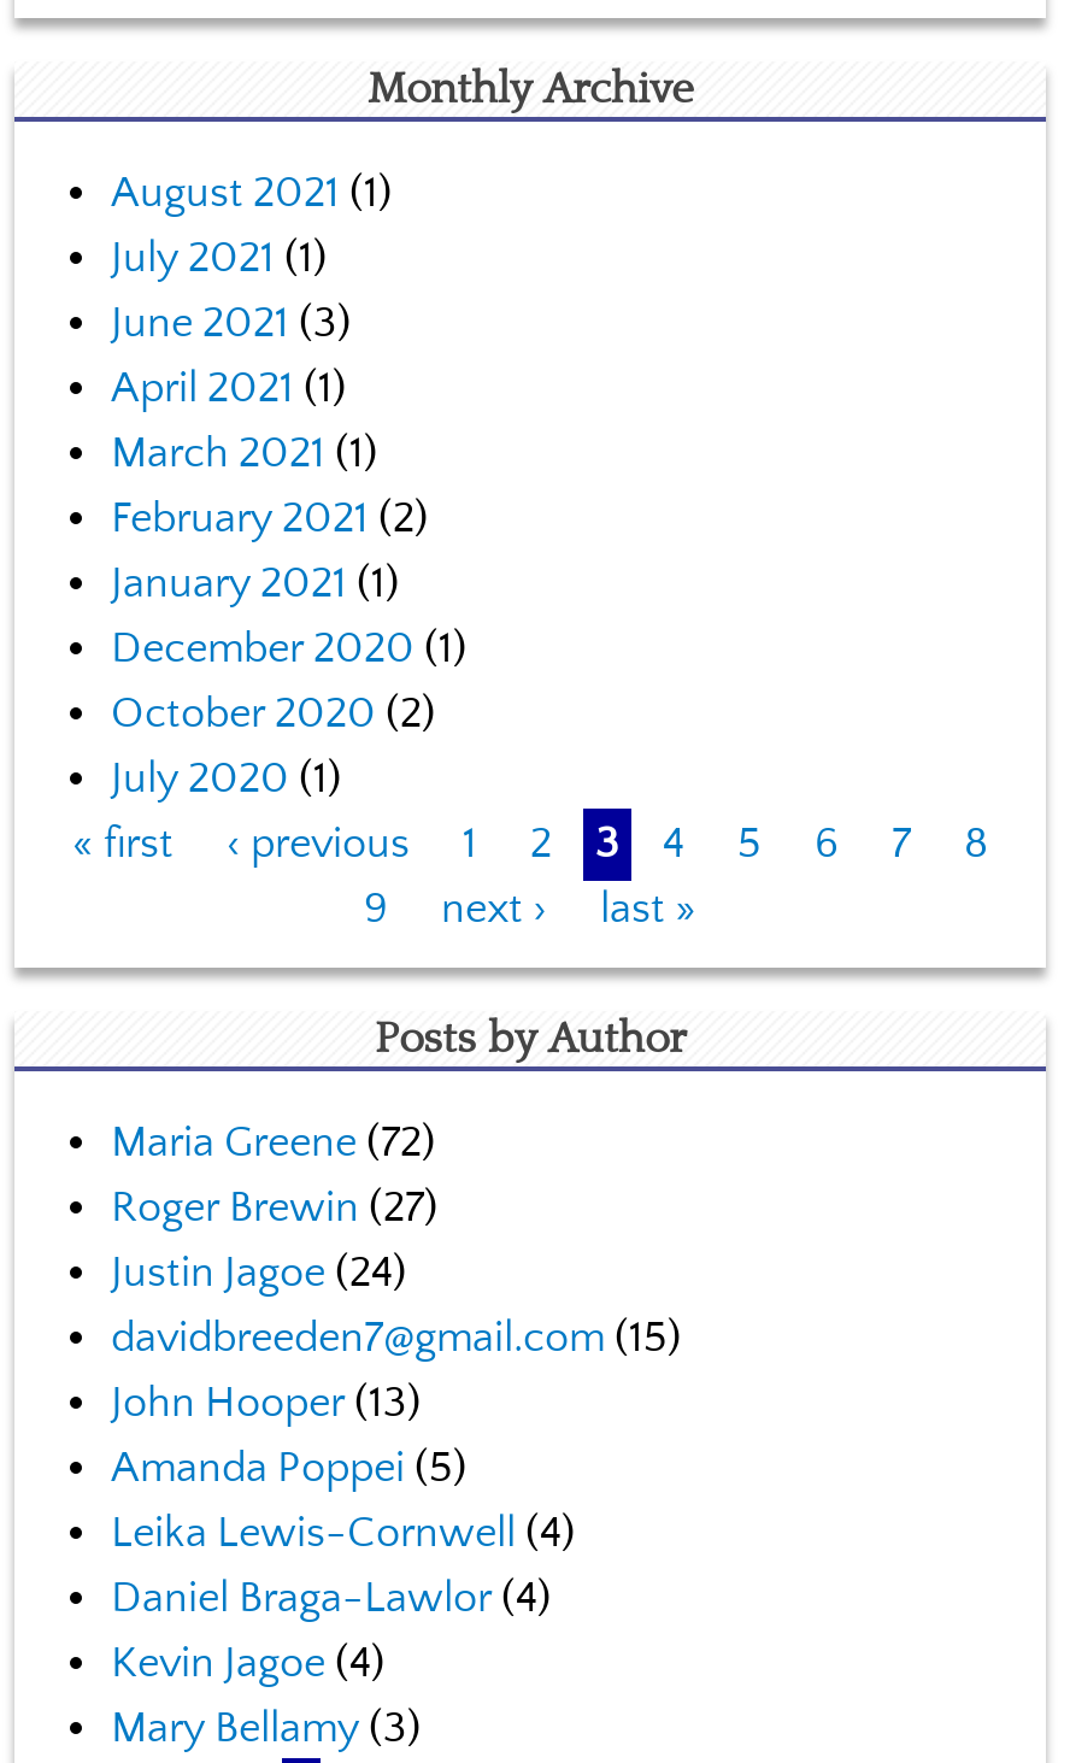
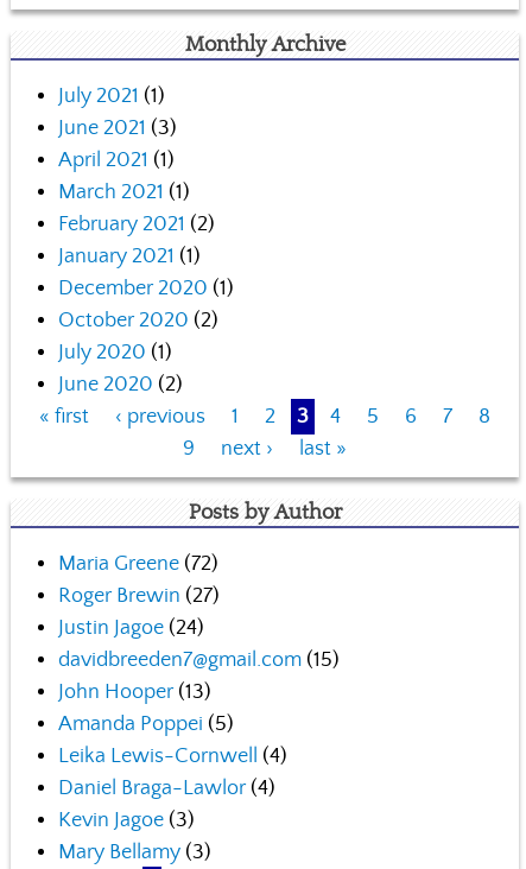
- August 2021 (1)

moved up: July 2021 (1) | June 2021 (3) | April 2021 (1) | ... | October 2020 (2) | July 2020 (1)

+ June 2020 (2)

- Kevin Jagoe (4)
+ Kevin Jagoe (3)
